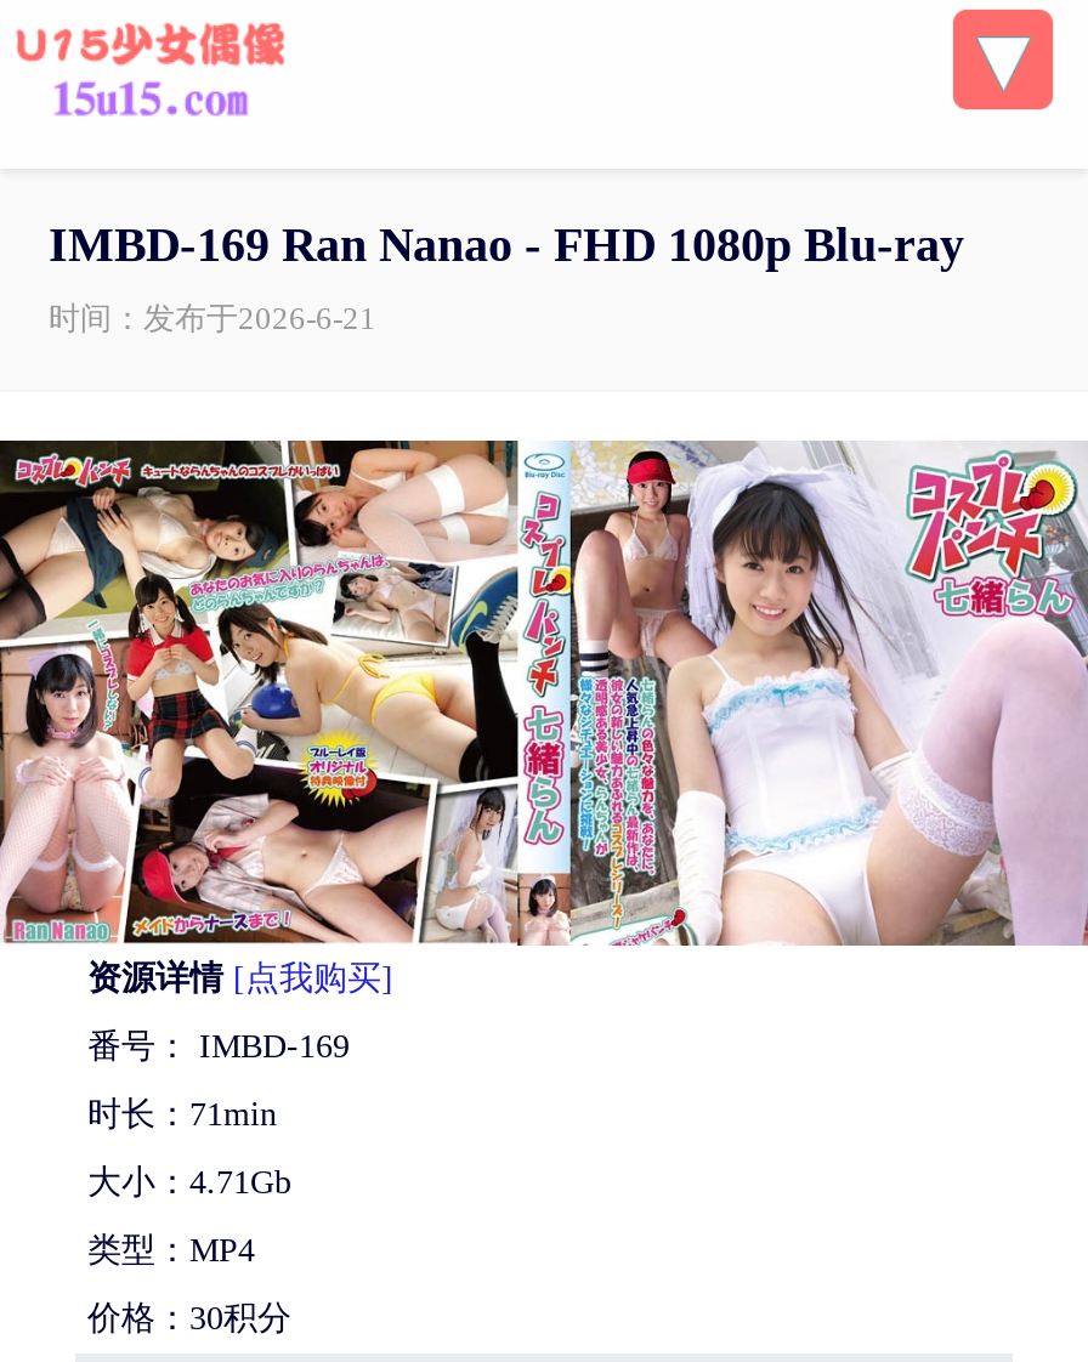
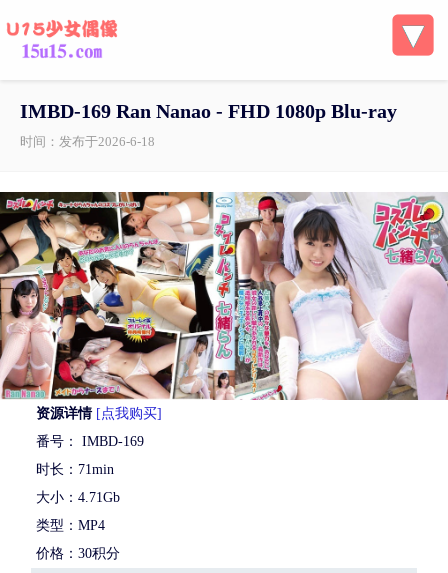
- 时间：发布于2026-6-21
+ 时间：发布于2026-6-18
